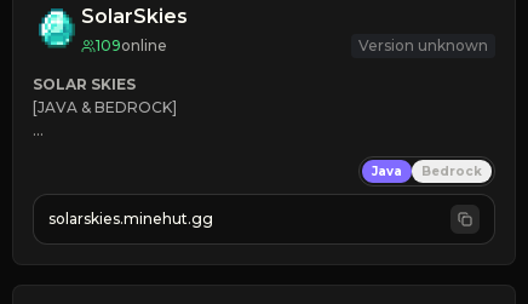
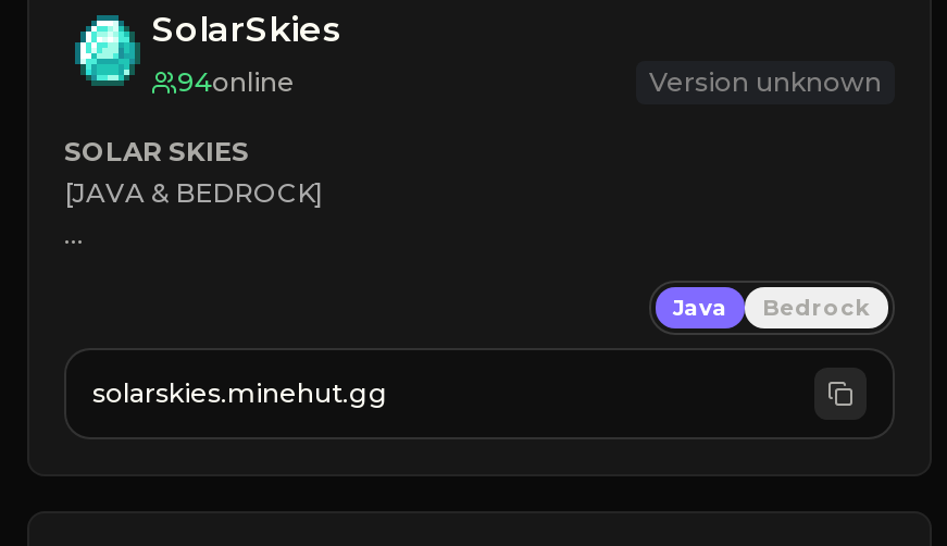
- 109online
+ 94online
